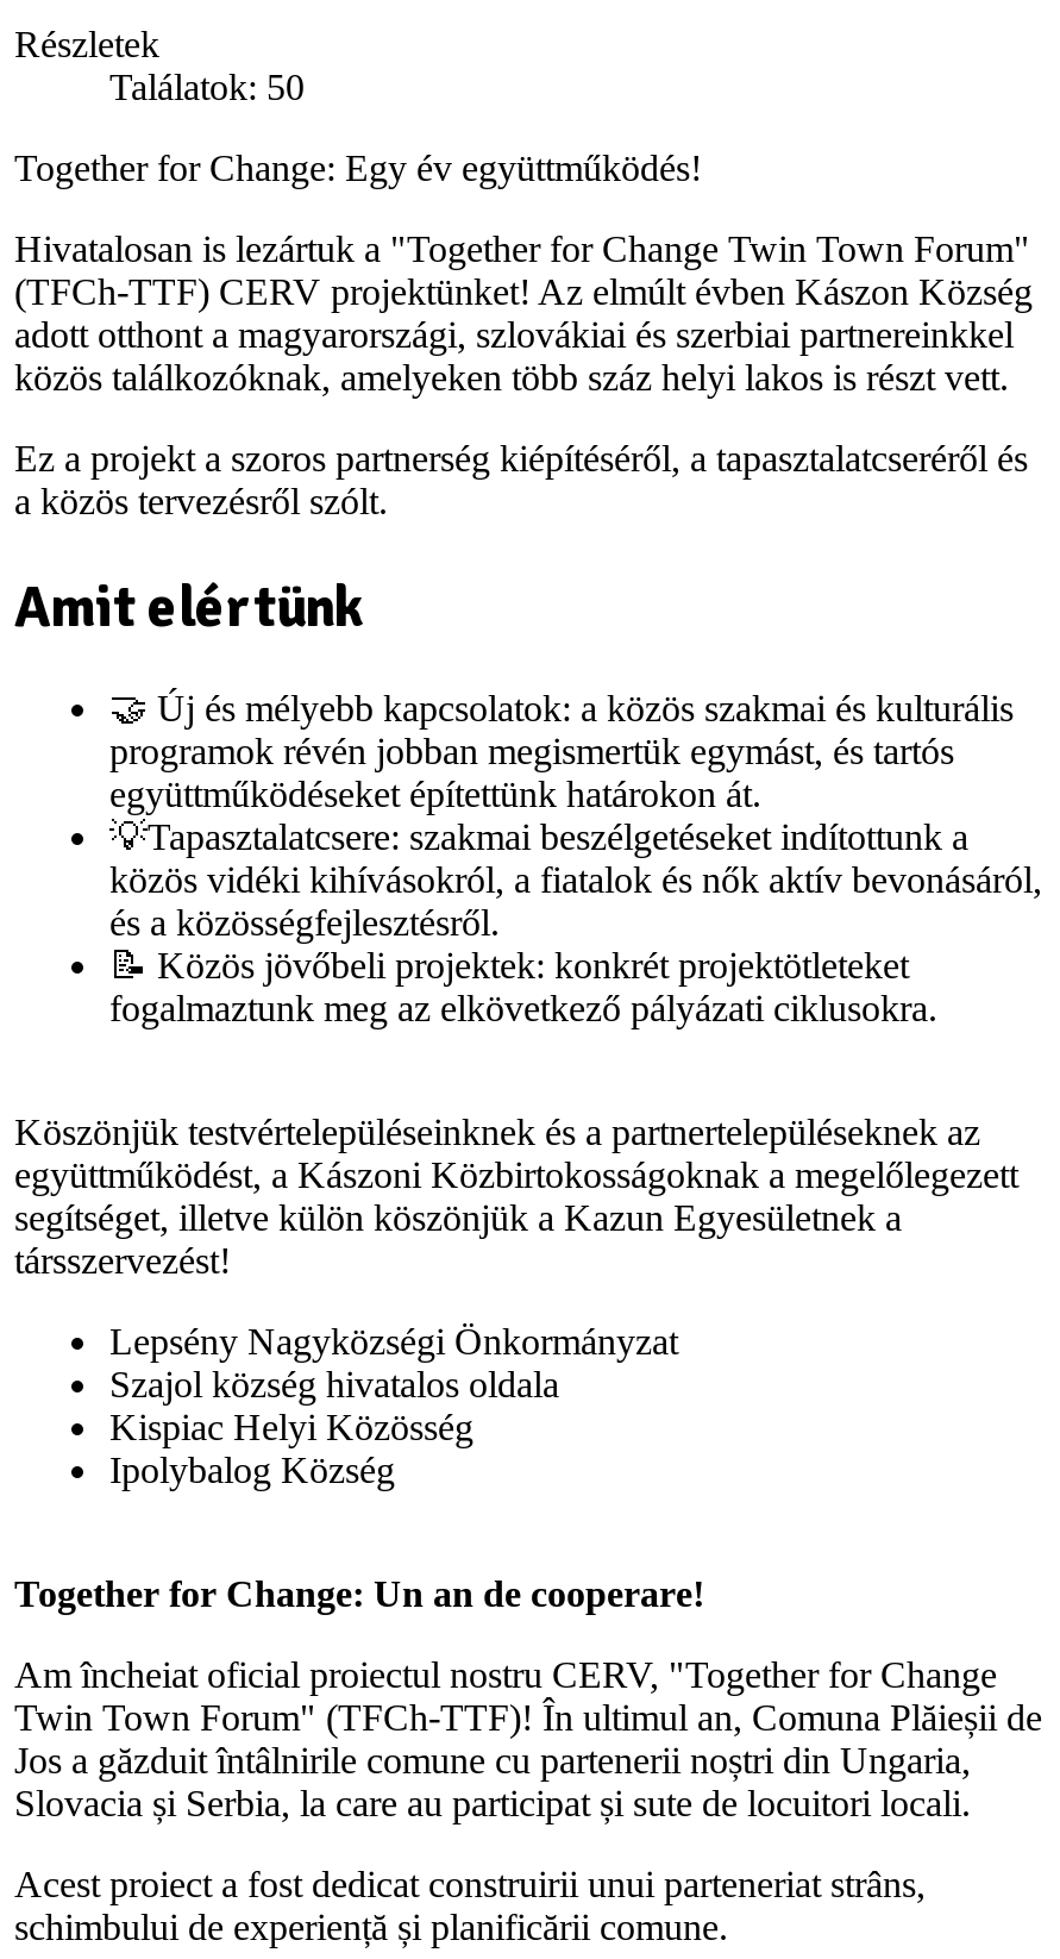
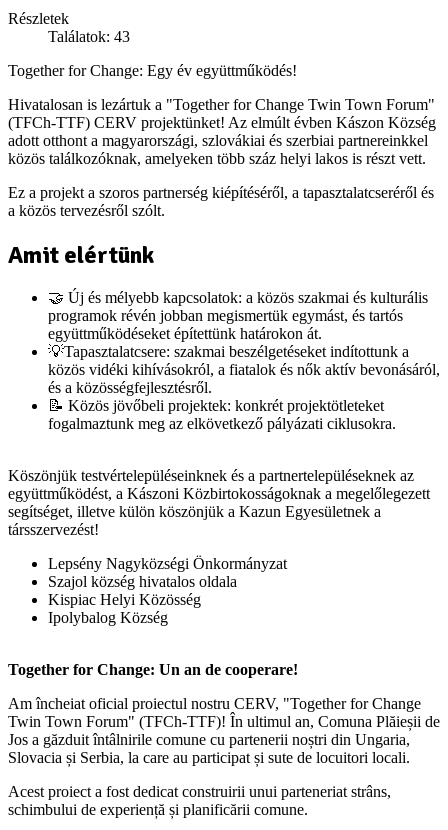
- Találatok: 50
+ Találatok: 43
